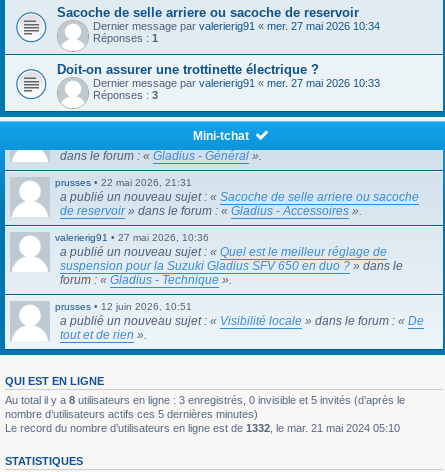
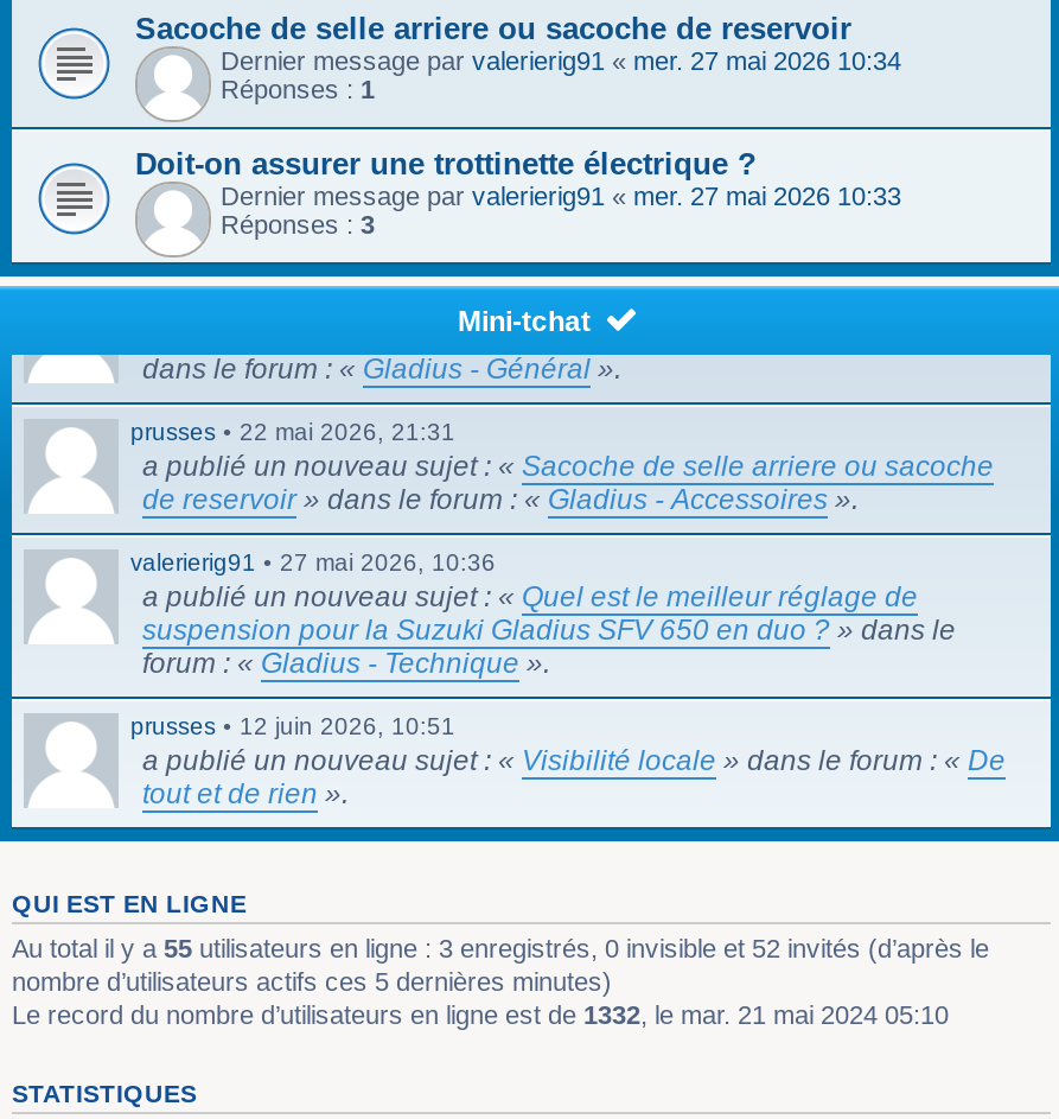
- Au total il y a 8 utilisateurs en ligne : 3 enregistrés, 0 invisible et 5 invités (d’après le
+ Au total il y a 55 utilisateurs en ligne : 3 enregistrés, 0 invisible et 52 invités (d’après le
